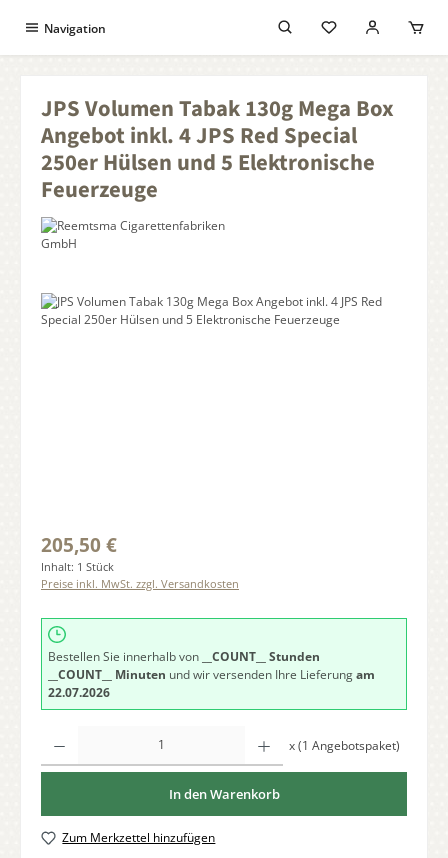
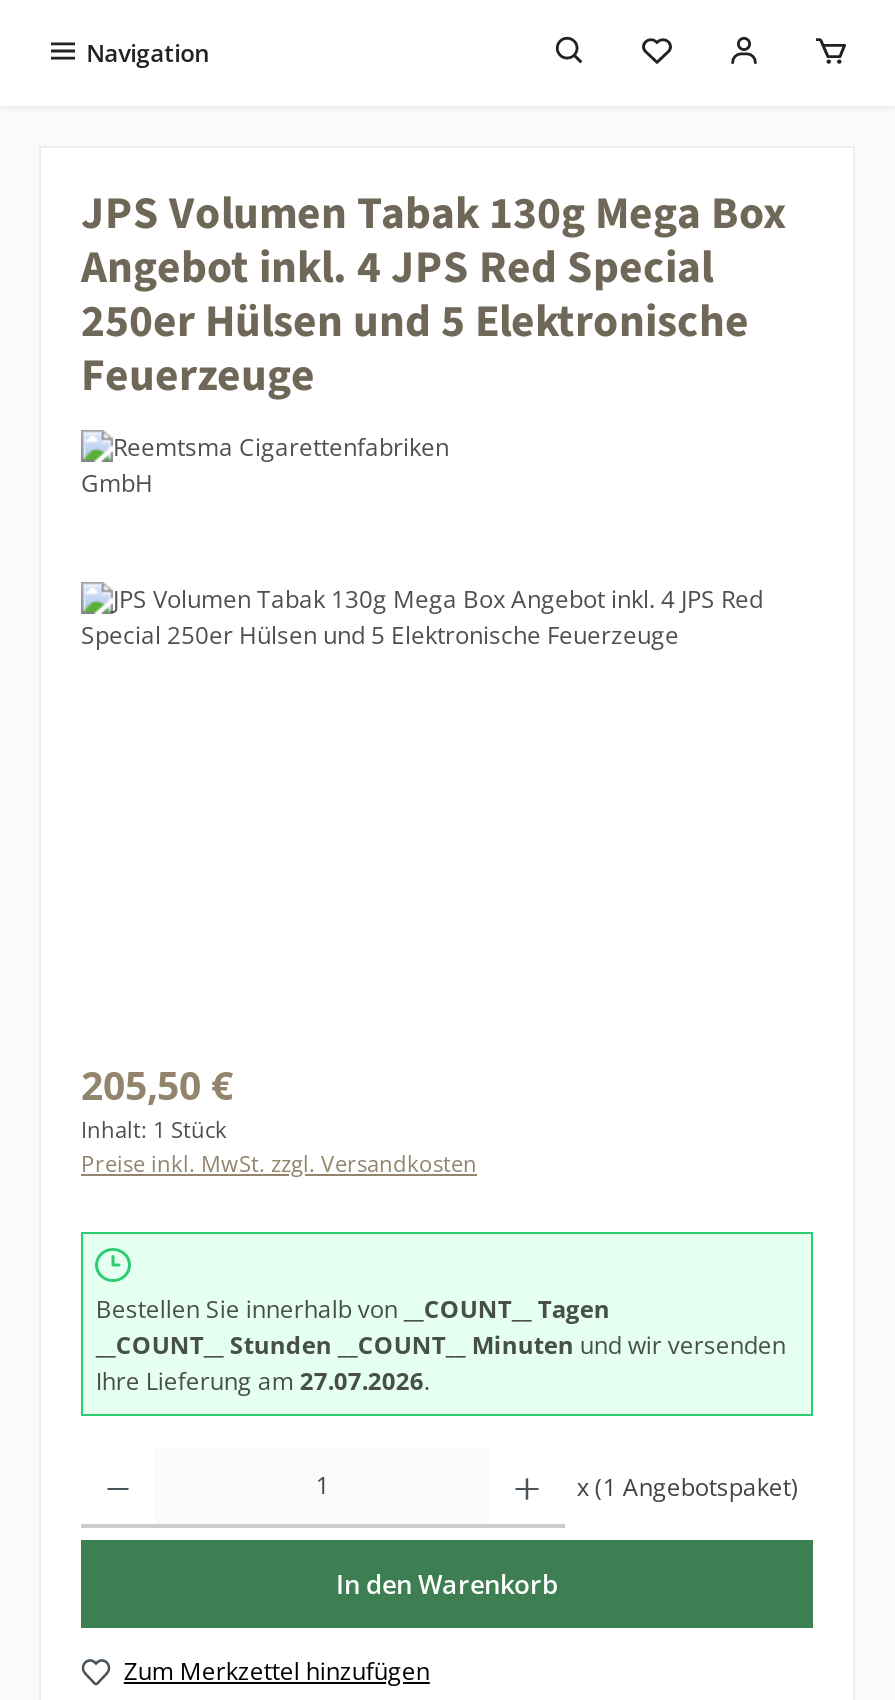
- Bestellen Sie innerhalb von __COUNT__ Stunden
- __COUNT__ Minuten und wir versenden Ihre Lieferung am
- 22.07.2026
+ Bestellen Sie innerhalb von __COUNT__ Tagen
+ __COUNT__ Stunden __COUNT__ Minuten und wir versenden
+ Ihre Lieferung am 27.07.2026.
